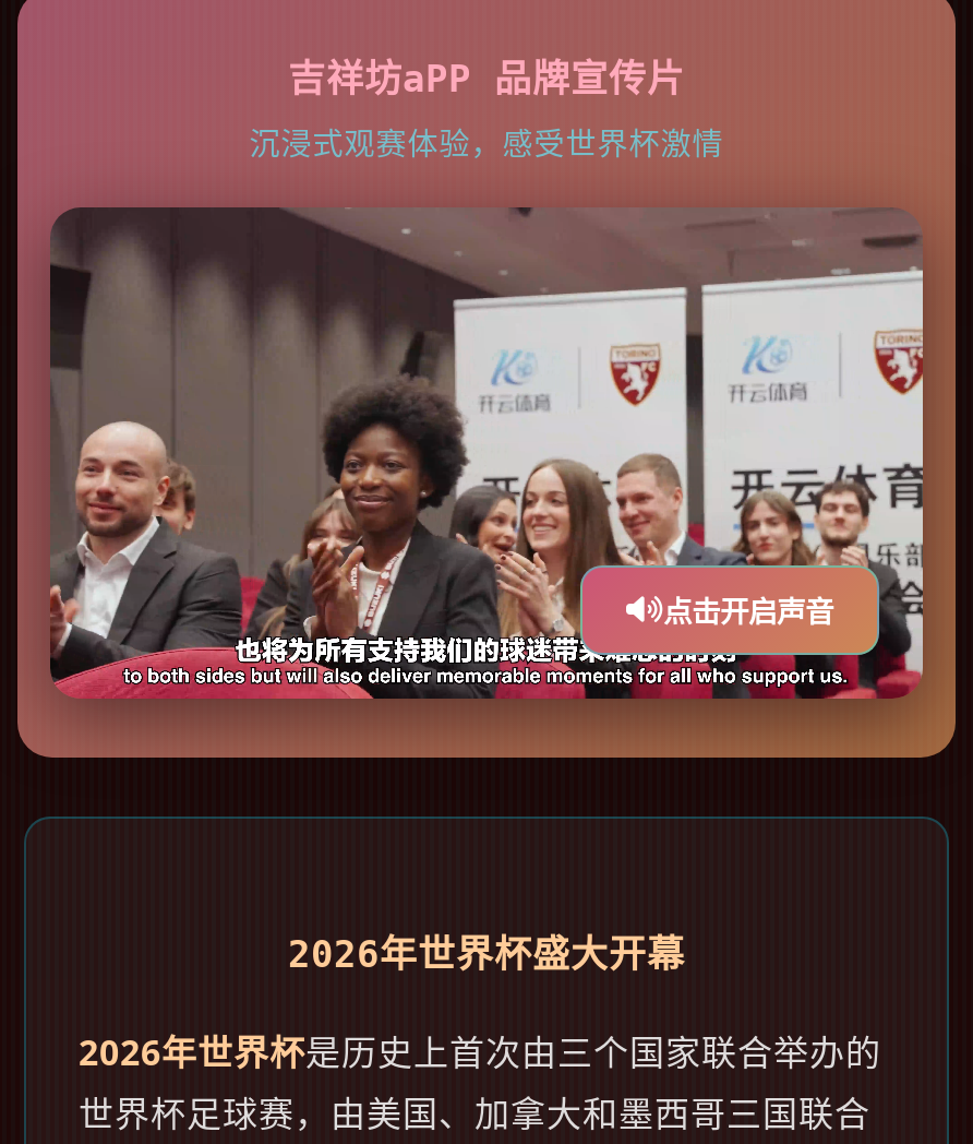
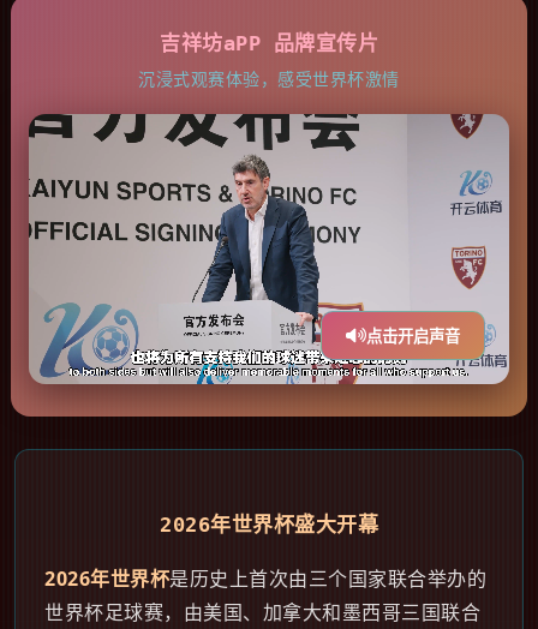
- [image]
+ [image]
